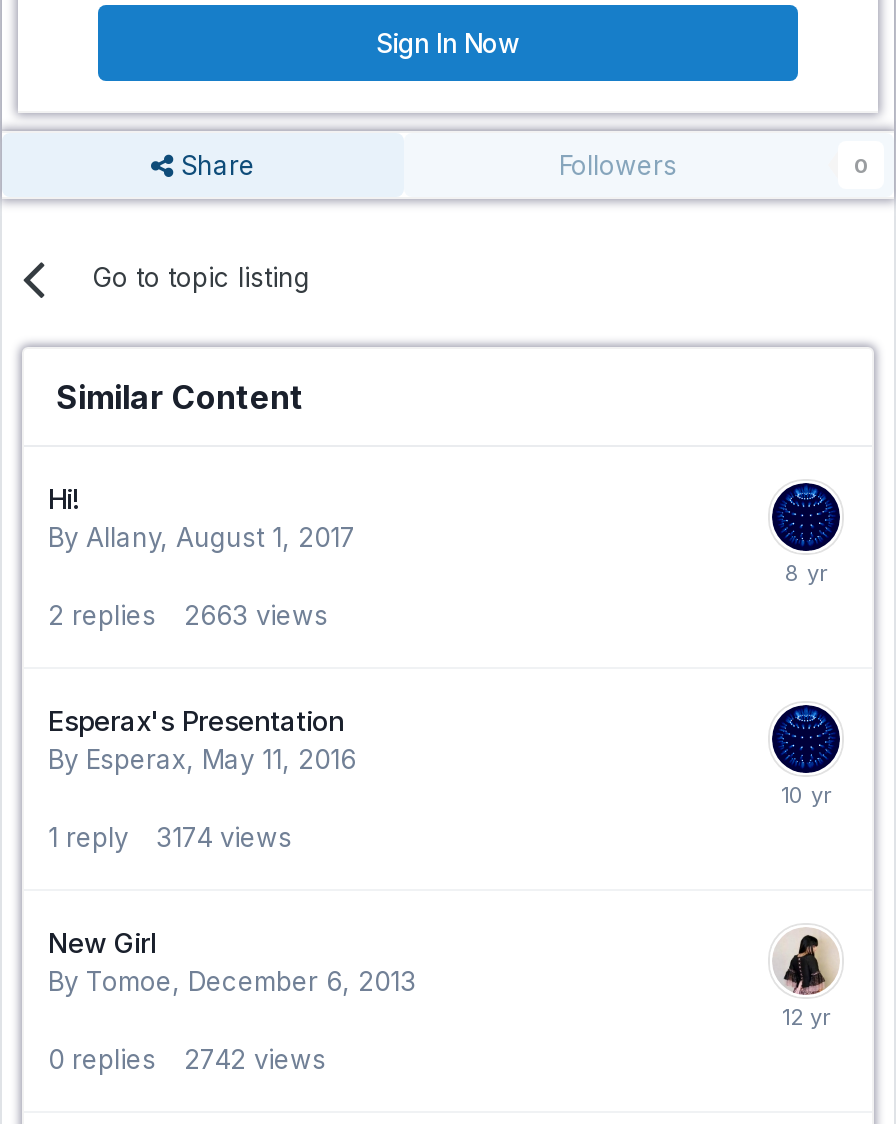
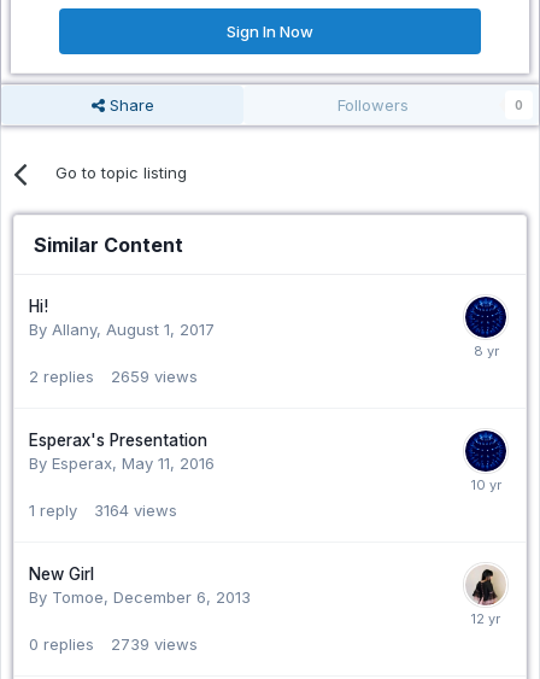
- 2 replies 2663 views
+ 2 replies 2659 views

- 1 reply 3174 views
+ 1 reply 3164 views

- 0 replies 2742 views
+ 0 replies 2739 views
